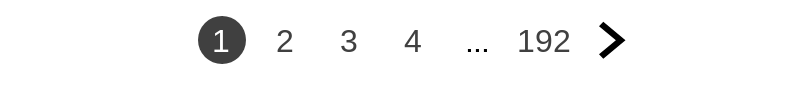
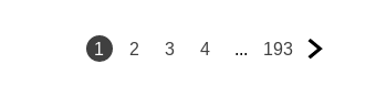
- 192
+ 193
